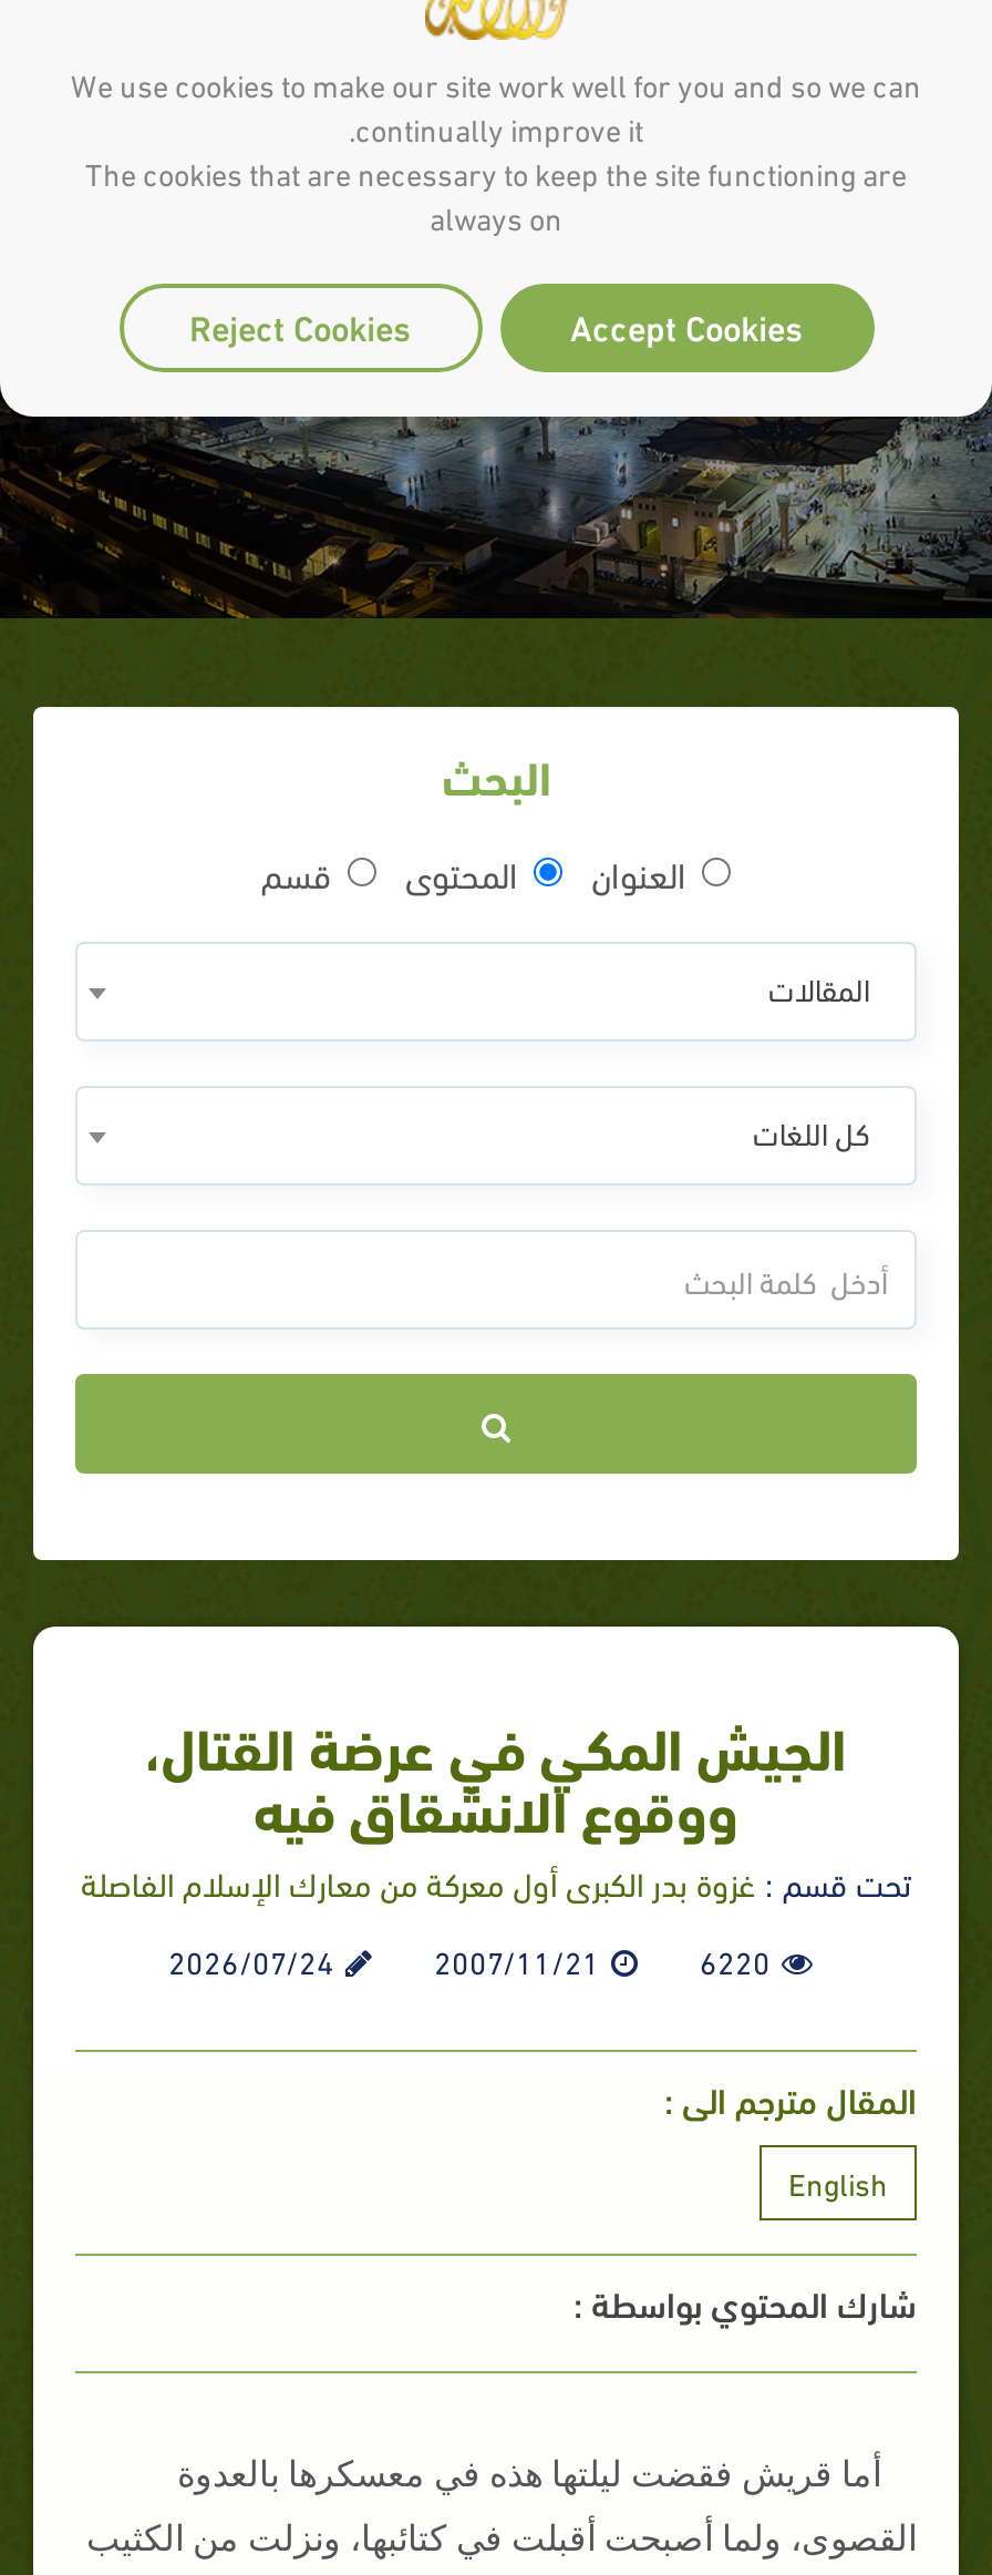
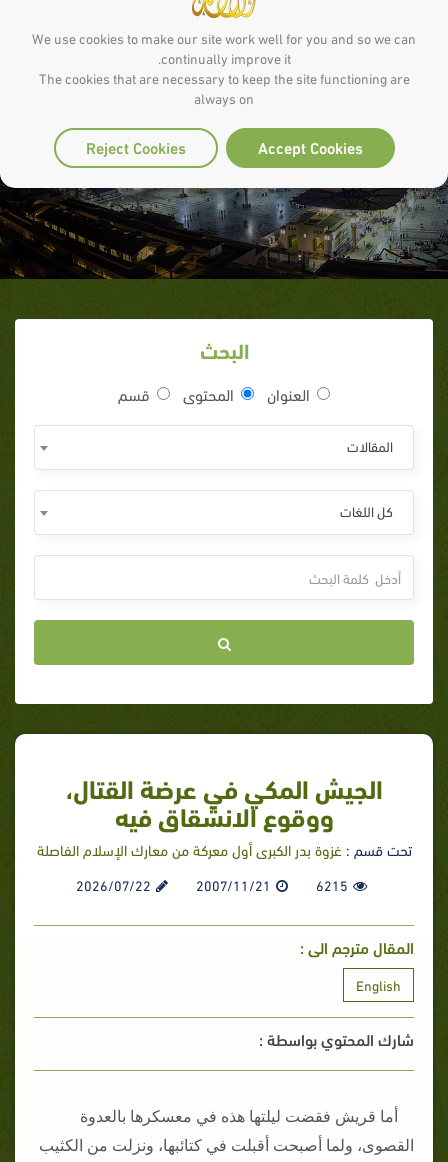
- 2026/07/24
+ 2026/07/22

- 6220
+ 6215
